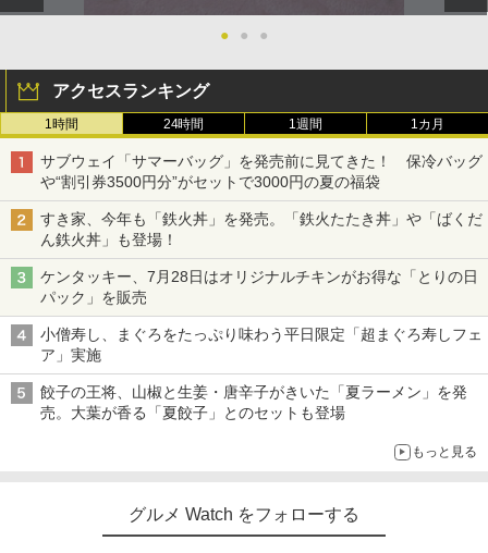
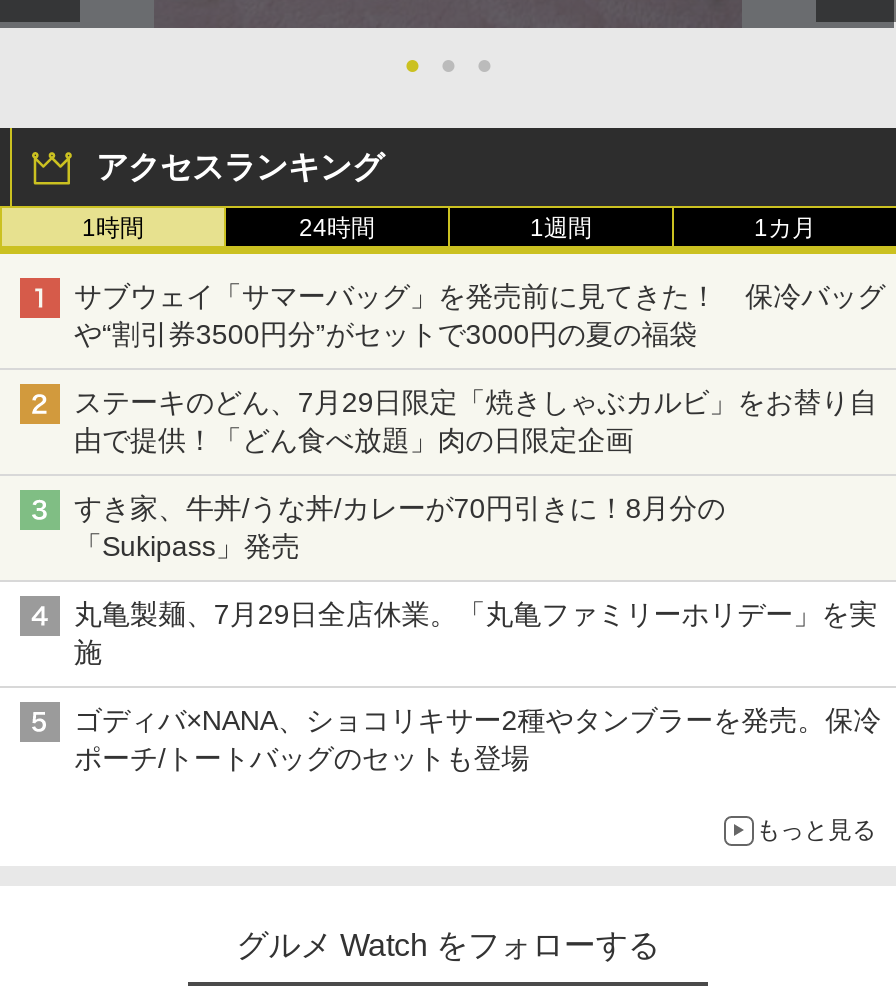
- すき家、今年も「鉄火丼」を発売。「鉄火たたき丼」や「ばくだ
- ん鉄火丼」も登場！
+ ステーキのどん、7月29日限定「焼きしゃぶカルビ」をお替り自
+ 由で提供！「どん食べ放題」肉の日限定企画

- ケンタッキー、7月28日はオリジナルチキンがお得な「とりの日
- パック」を販売
+ すき家、牛丼/うな丼/カレーが70円引きに！8月分の
+ 「Sukipass」発売

- 小僧寿し、まぐろをたっぷり味わう平日限定「超まぐろ寿しフェ
- ア」実施
+ 丸亀製麺、7月29日全店休業。「丸亀ファミリーホリデー」を実
+ 施

- 餃子の王将、山椒と生姜・唐辛子がきいた「夏ラーメン」を発
- 売。大葉が香る「夏餃子」とのセットも登場
+ ゴディバ×NANA、ショコリキサー2種やタンブラーを発売。保冷
+ ポーチ/トートバッグのセットも登場
